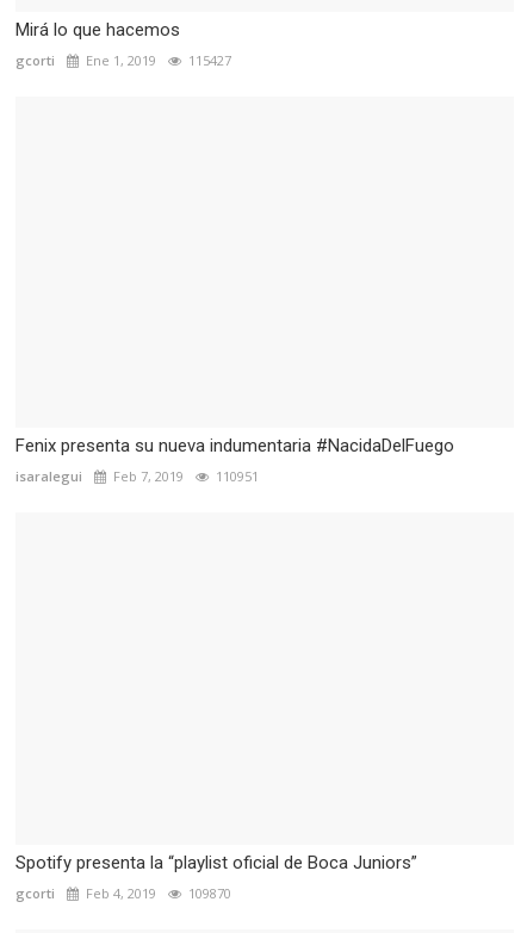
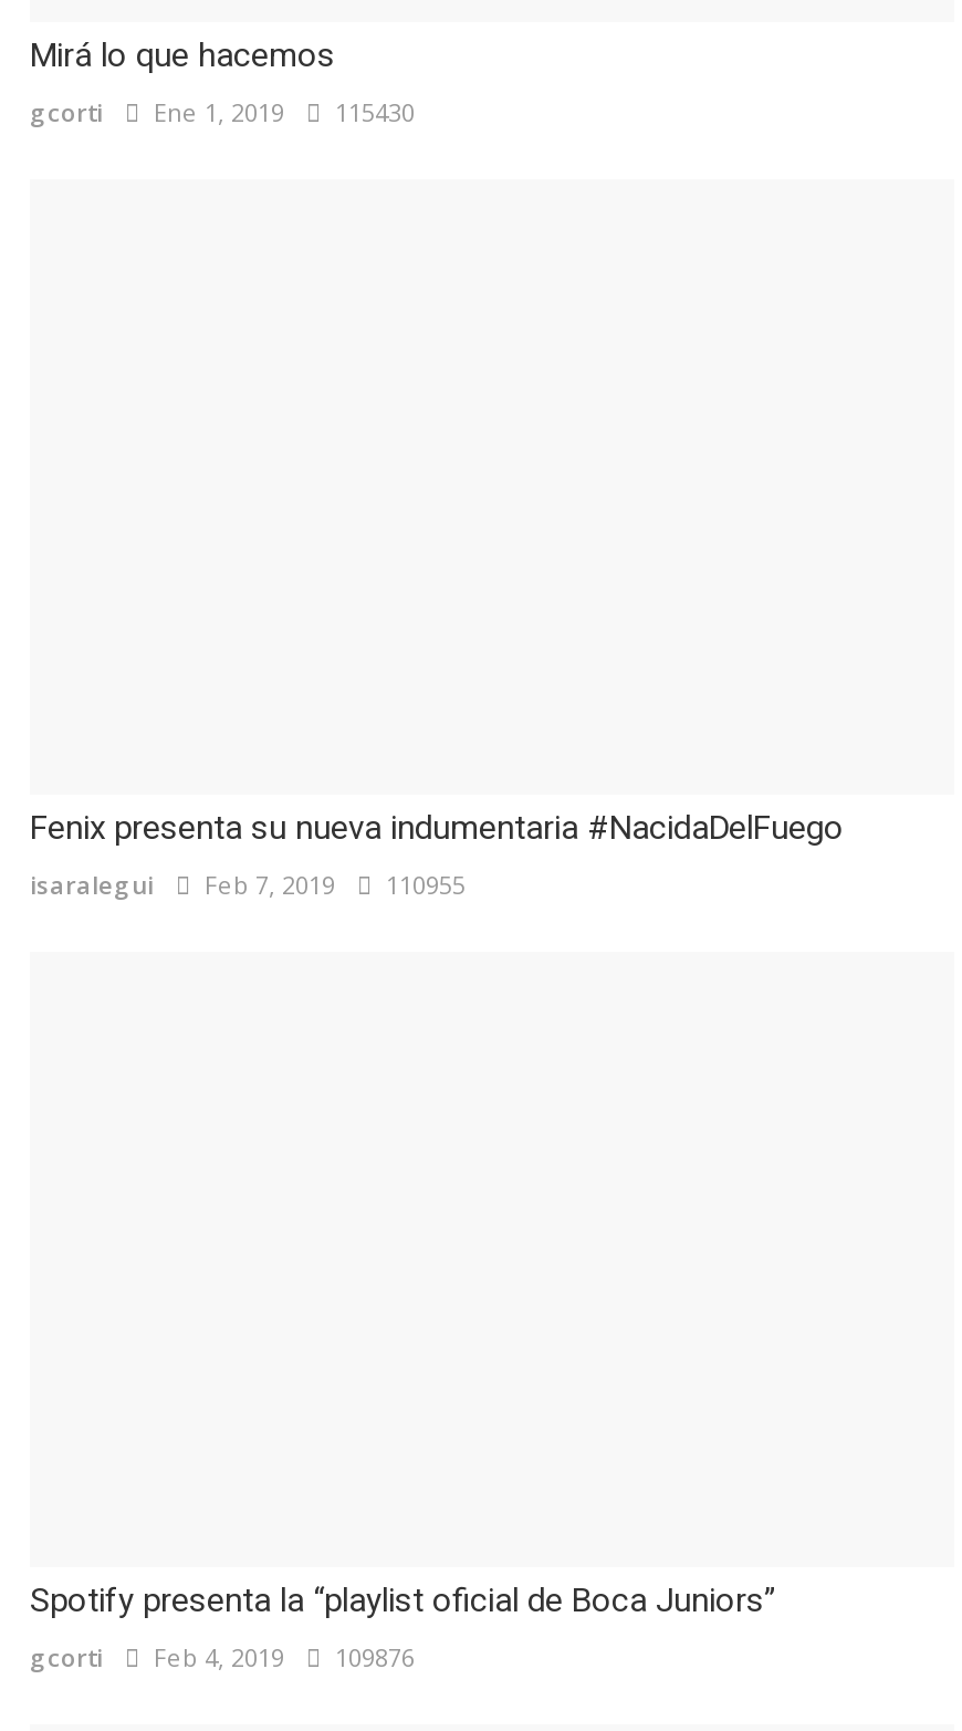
- gcorti Ene 1, 2019 115427
+ gcorti Ene 1, 2019 115430

- isaralegui Feb 7, 2019 110951
+ isaralegui Feb 7, 2019 110955

- gcorti Feb 4, 2019 109870
+ gcorti Feb 4, 2019 109876
